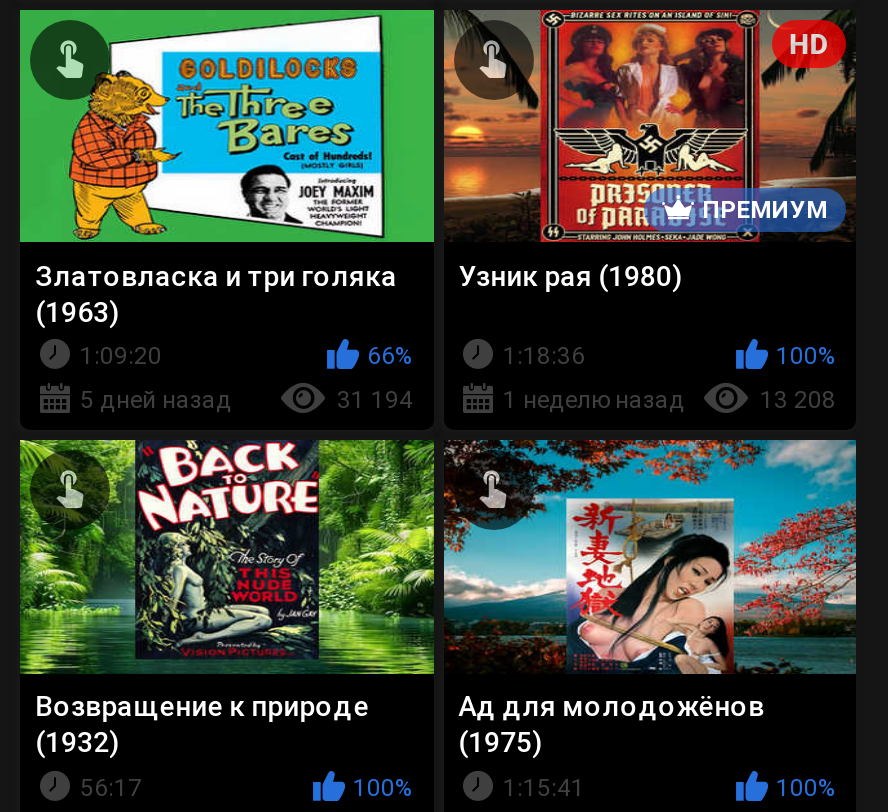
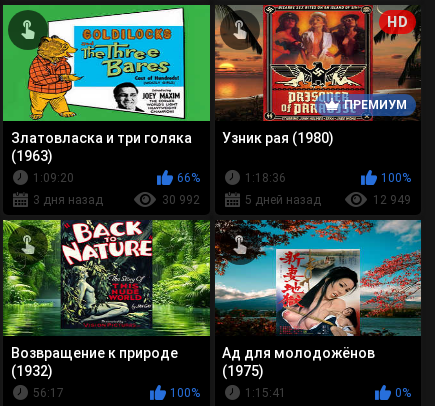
- 5 дней назад
+ 3 дня назад

- 31 194
+ 30 992

- 1 неделю назад
+ 5 дней назад

- 13 208
+ 12 949

- 100%
+ 0%
